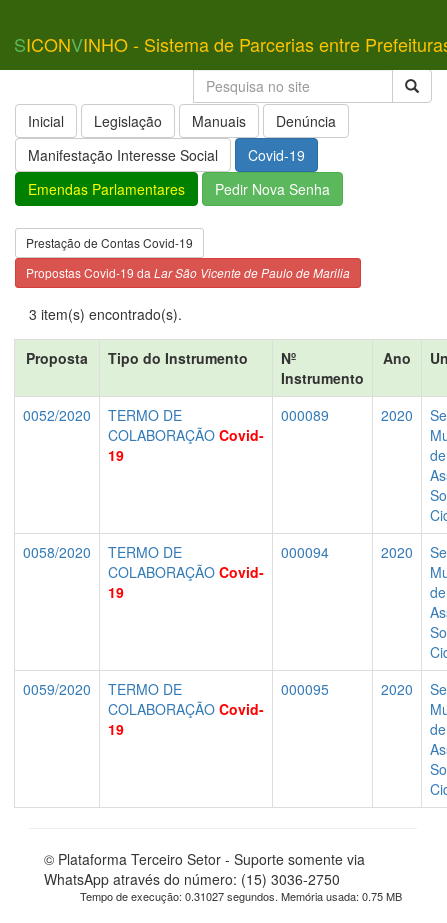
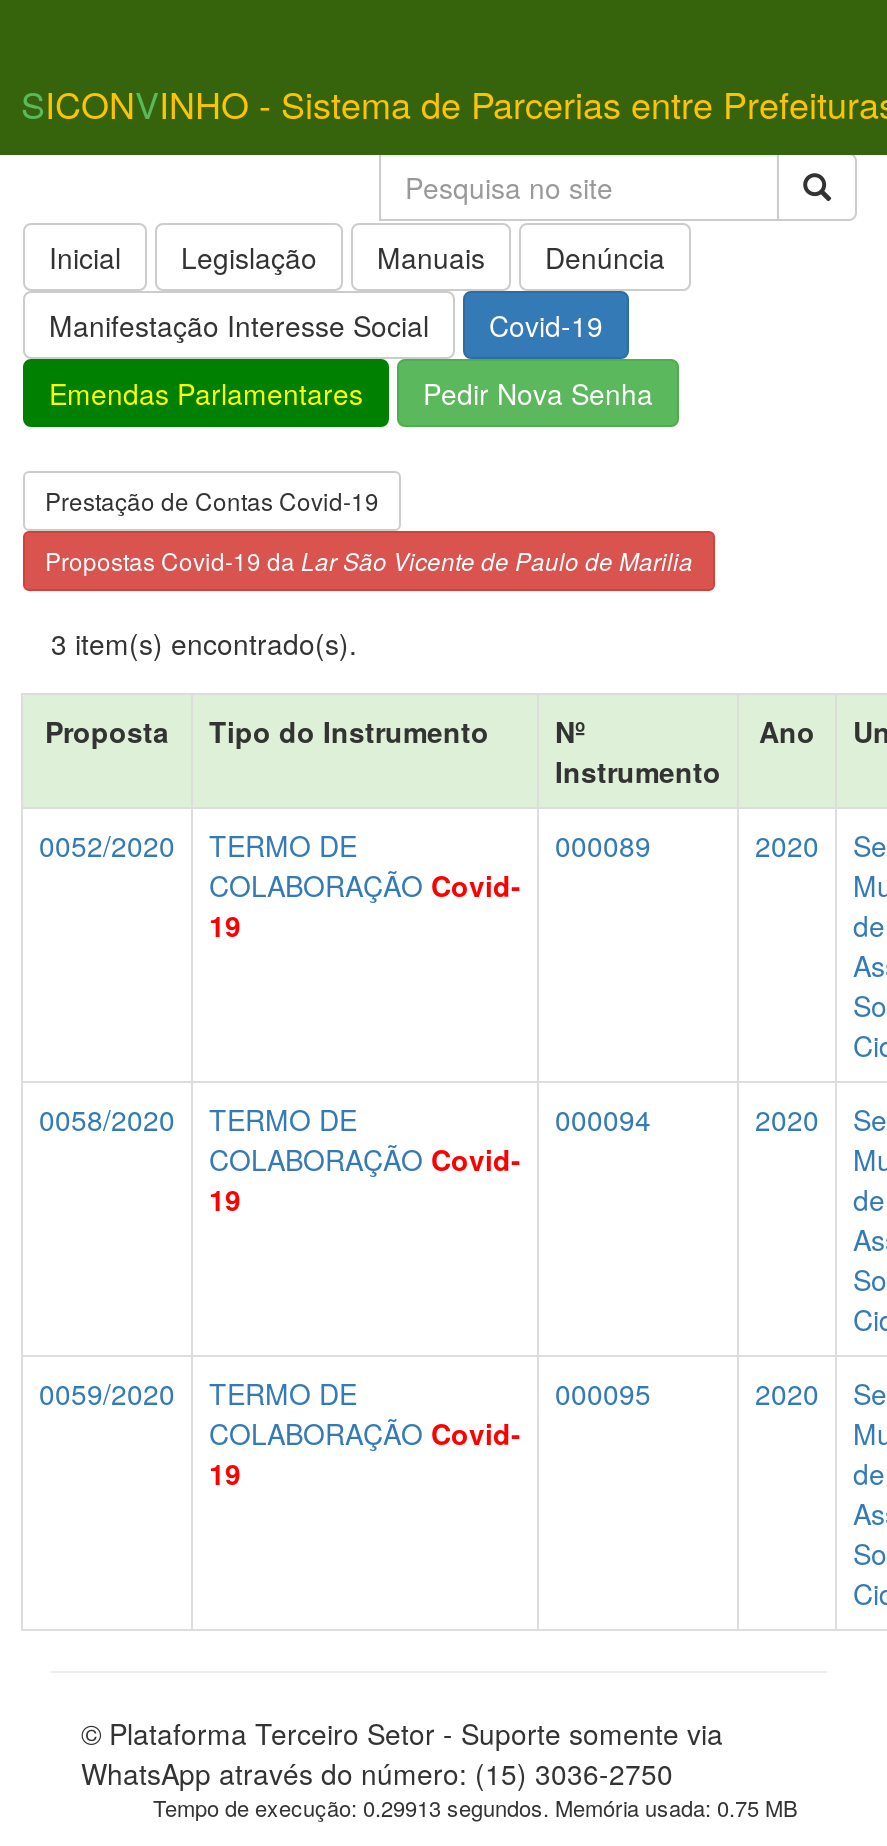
- Tempo de execução: 0.31027 segundos. Memória usada: 0.75 MB
+ Tempo de execução: 0.29913 segundos. Memória usada: 0.75 MB
